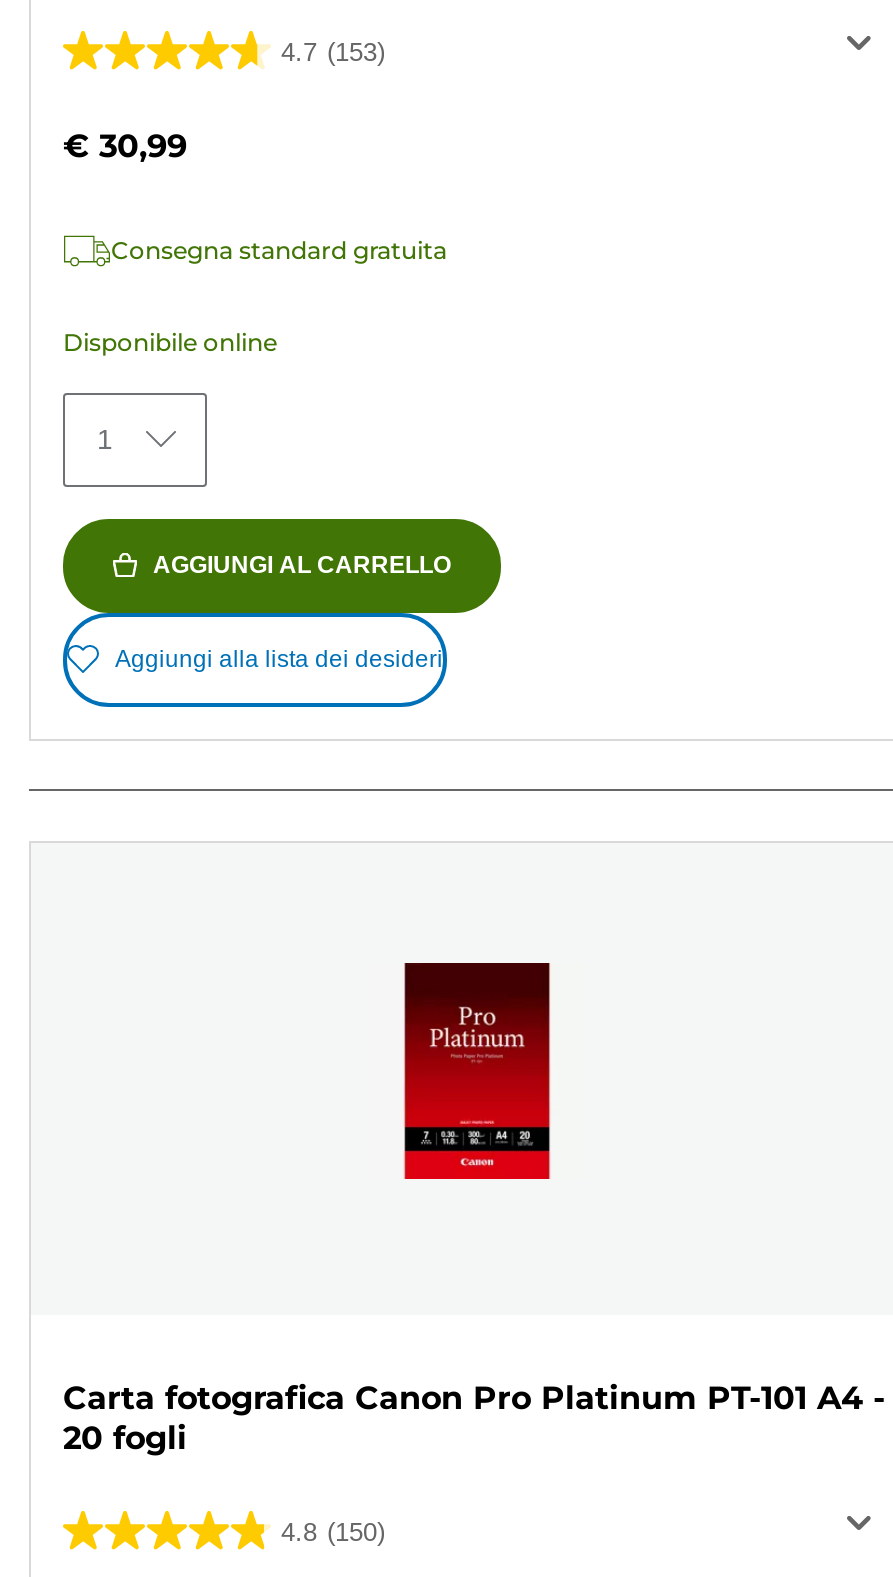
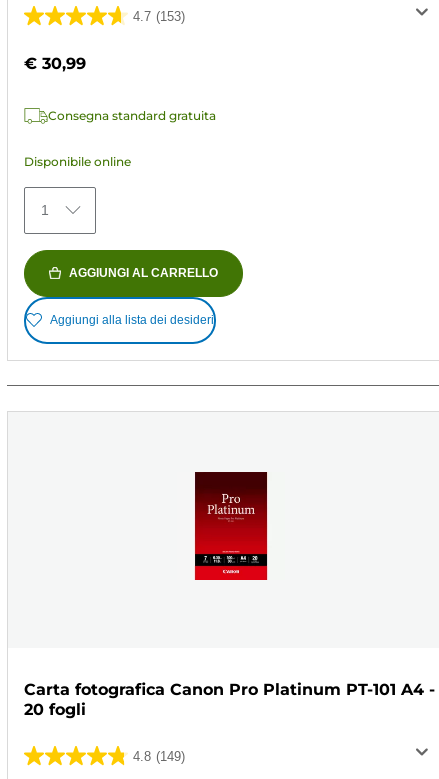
- 4.8 (150)
+ 4.8 (149)
